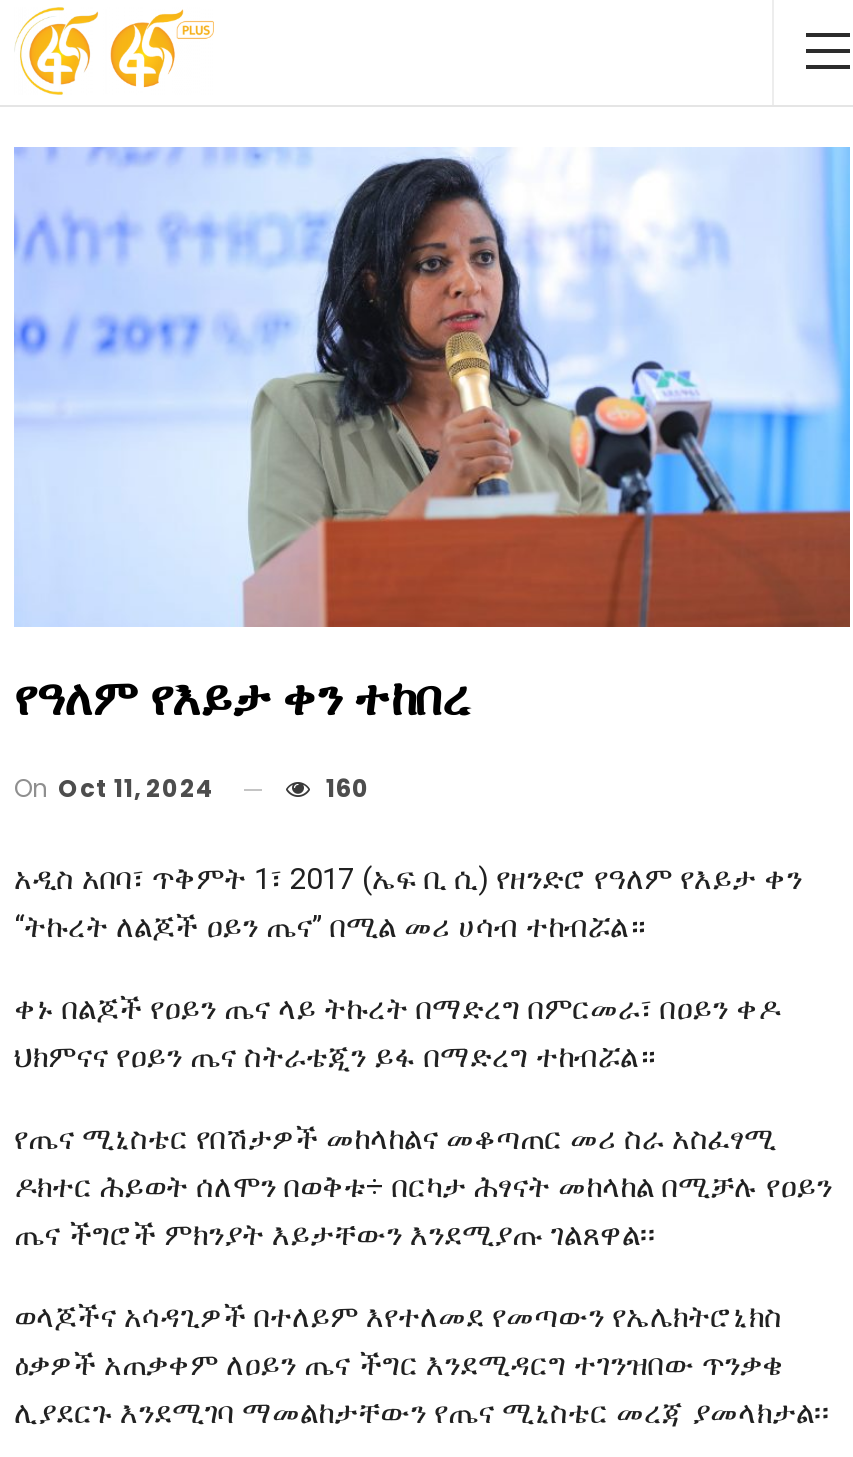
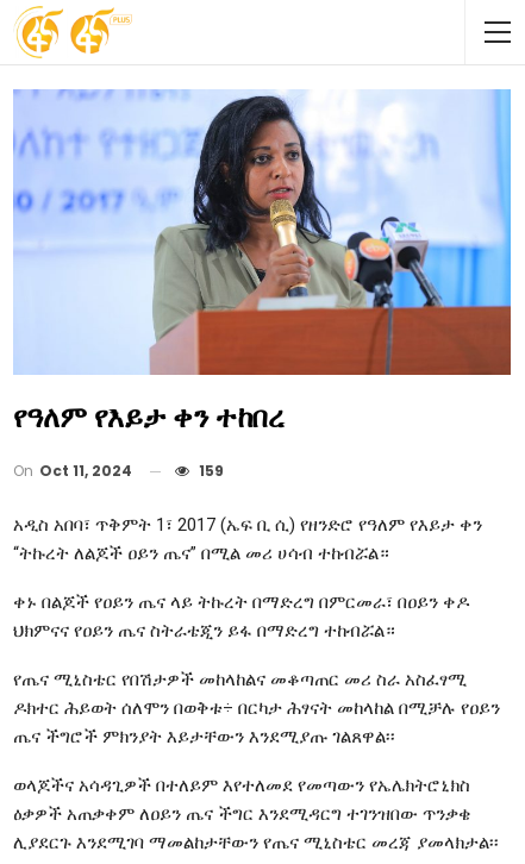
- 160
+ 159
